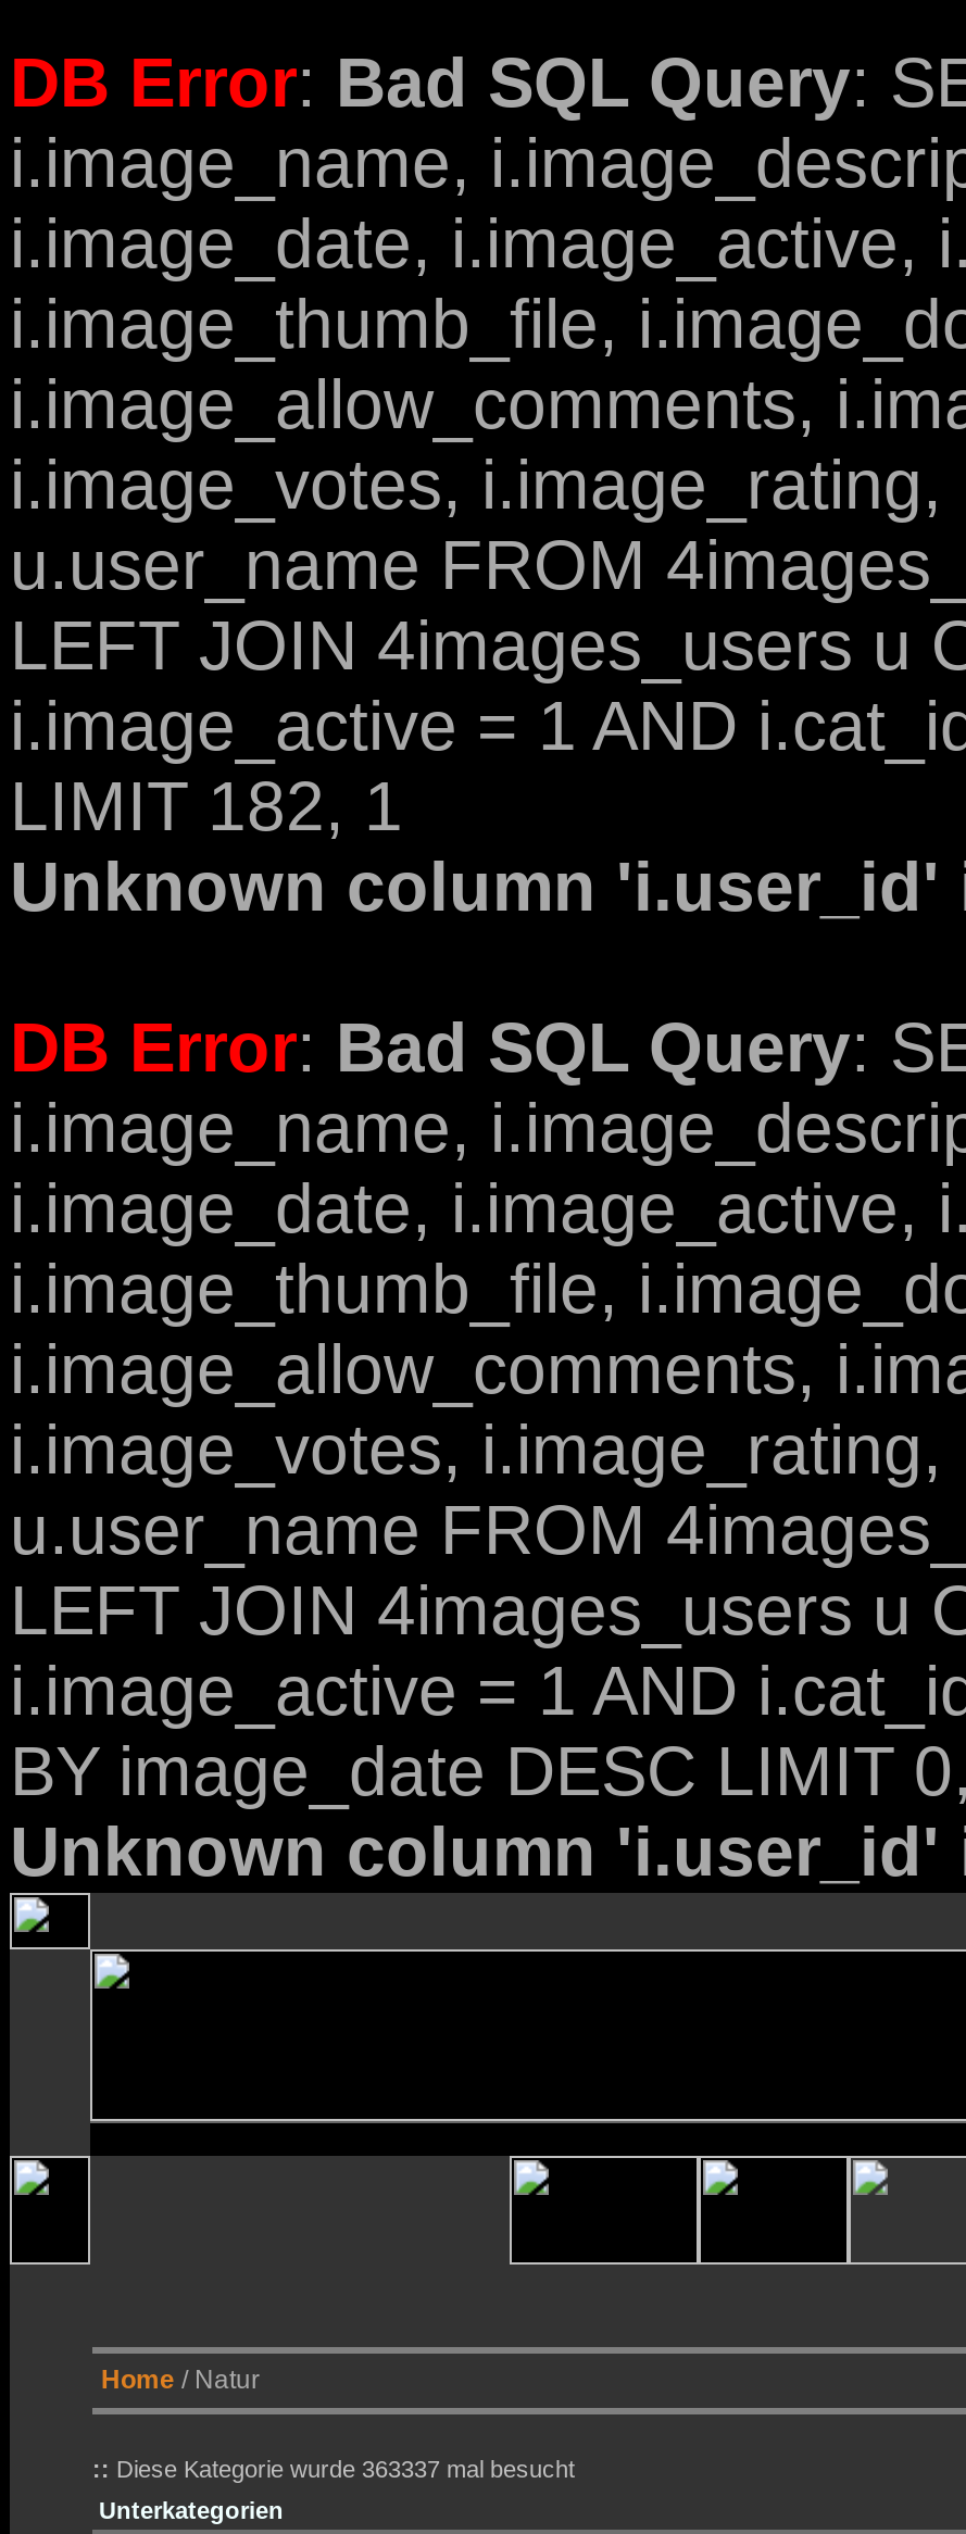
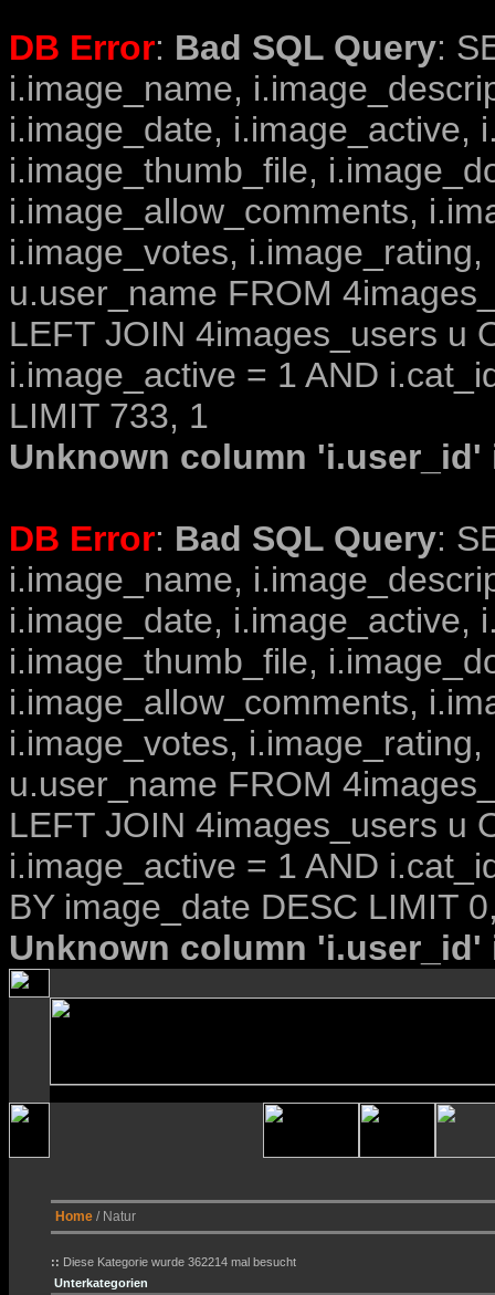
- LIMIT 182, 1
+ LIMIT 733, 1

- :: Diese Kategorie wurde 363337 mal besucht
+ :: Diese Kategorie wurde 362214 mal besucht
